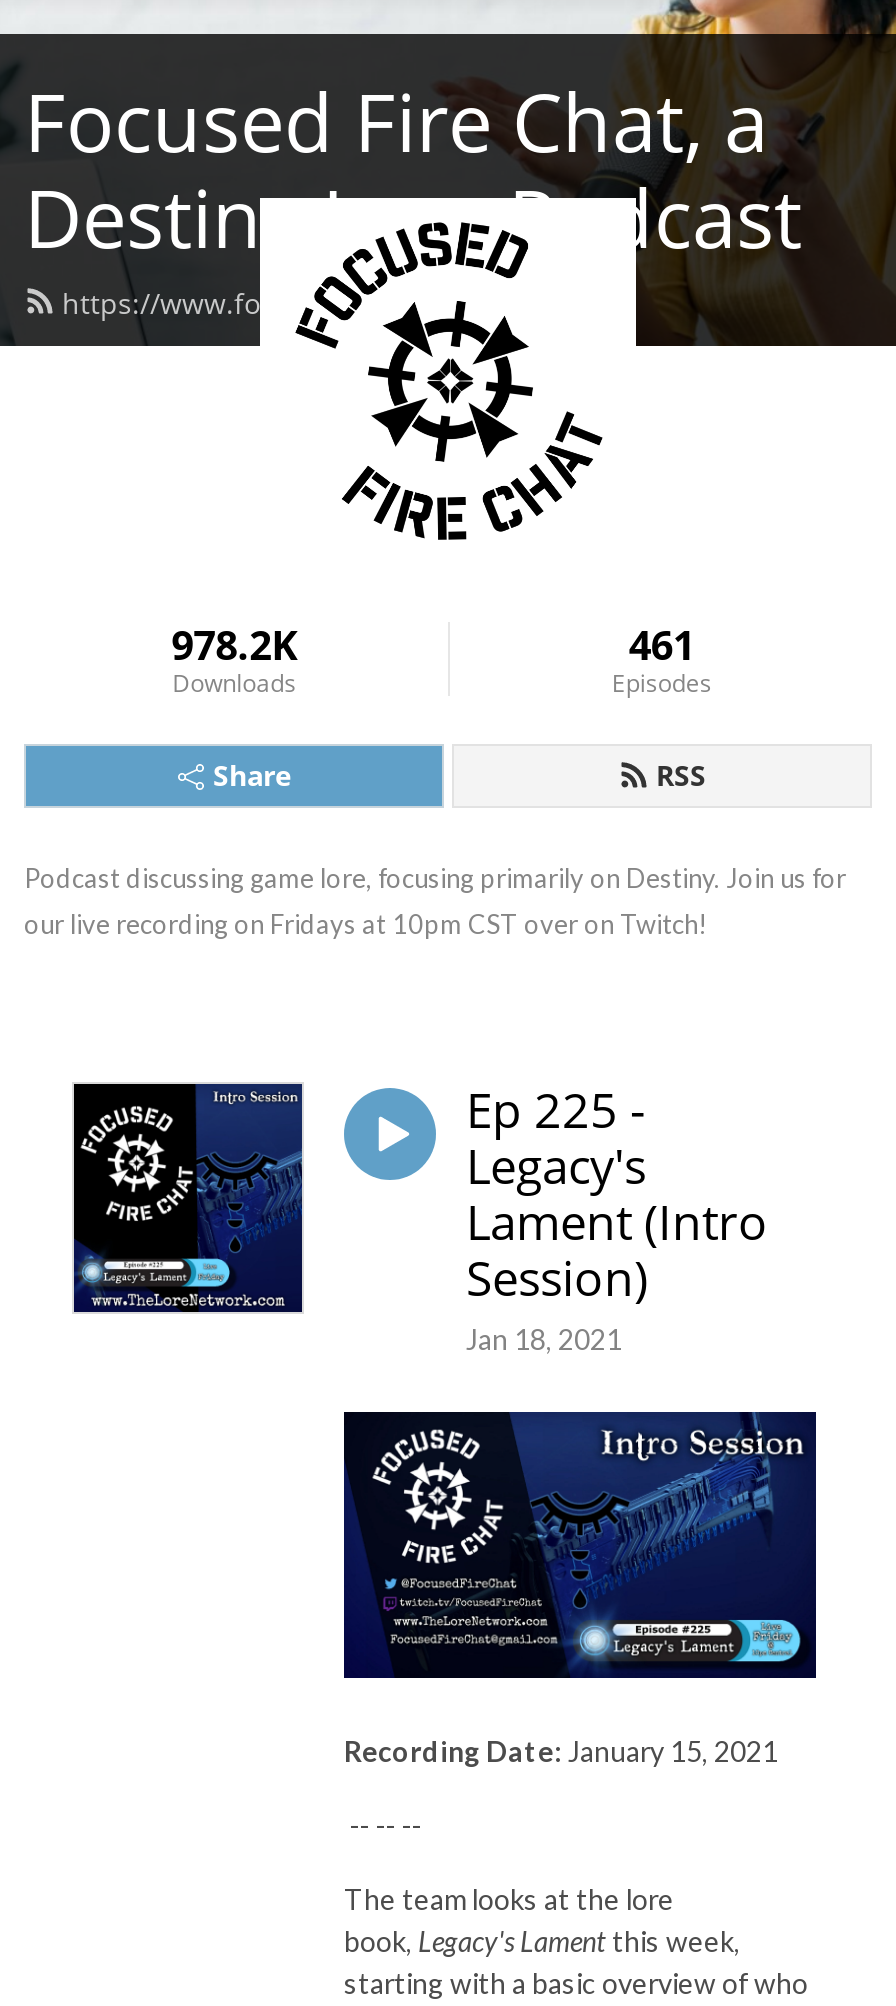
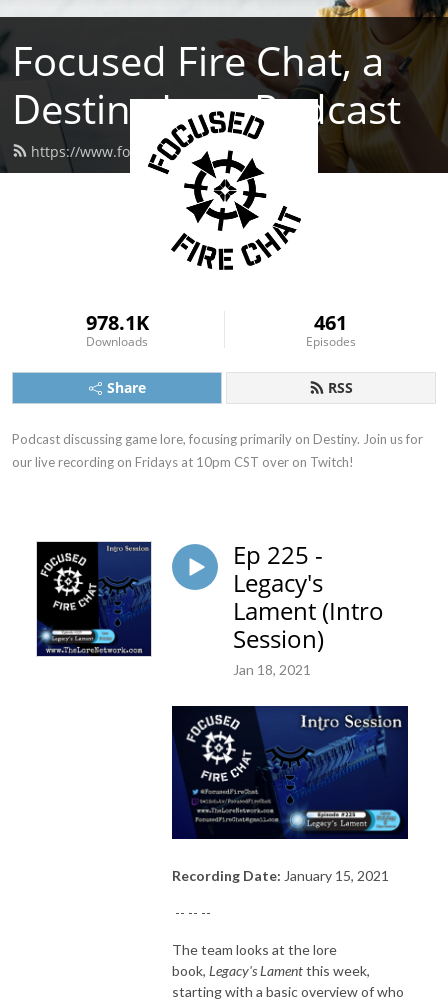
- 978.2K
+ 978.1K
